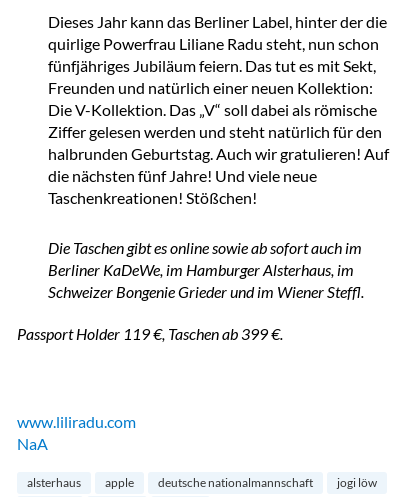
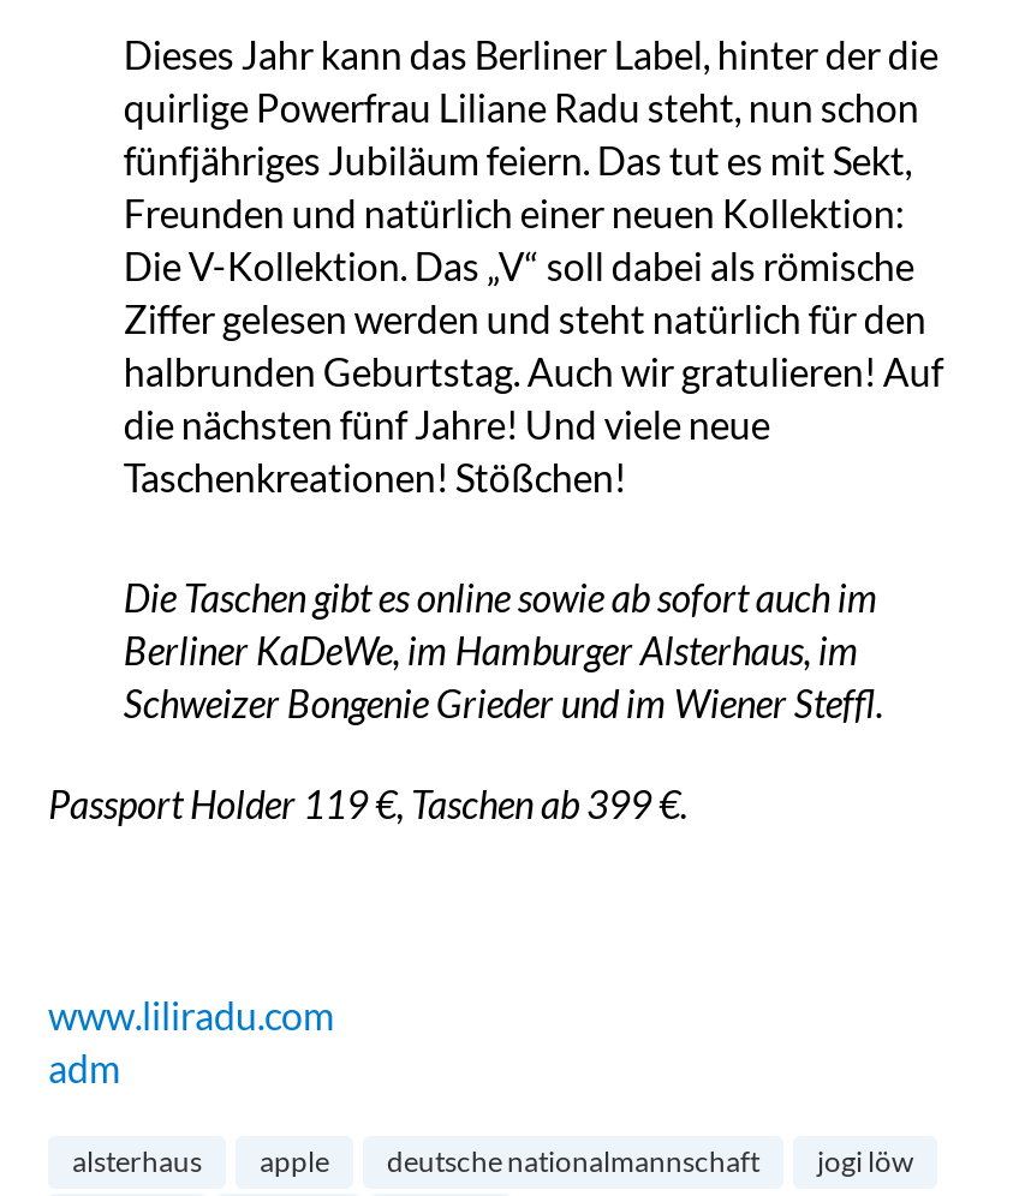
- NaA
+ adm
